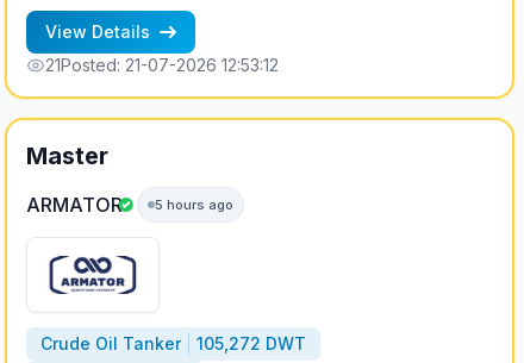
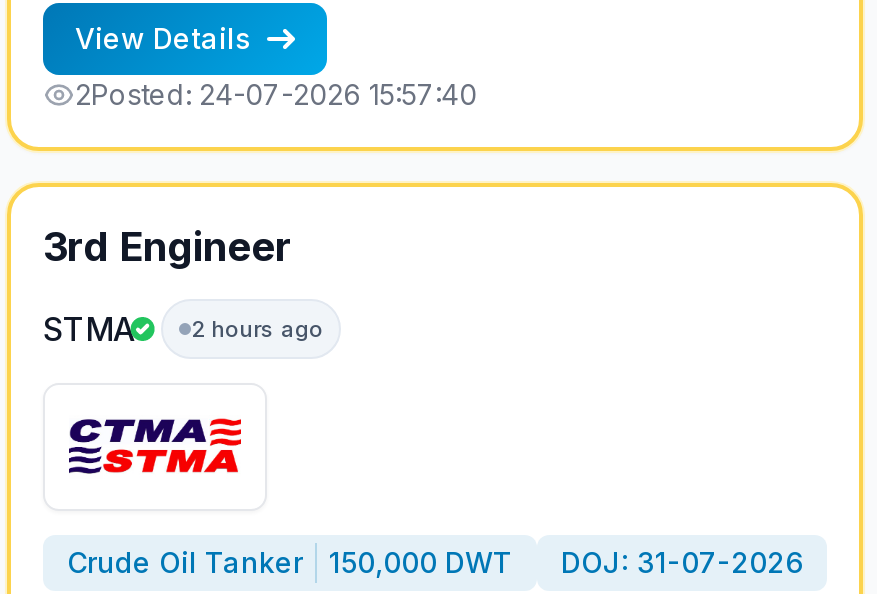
- 21Posted: 21-07-2026 12:53:12
+ 2Posted: 24-07-2026 15:57:40

- Master
+ 3rd Engineer

- ARMATOR
- 5 hours ago
+ STMA
+ 2 hours ago

- [image]
+ [image]

- 105,272 DWT
+ 150,000 DWT
+ DOJ: 31-07-2026
